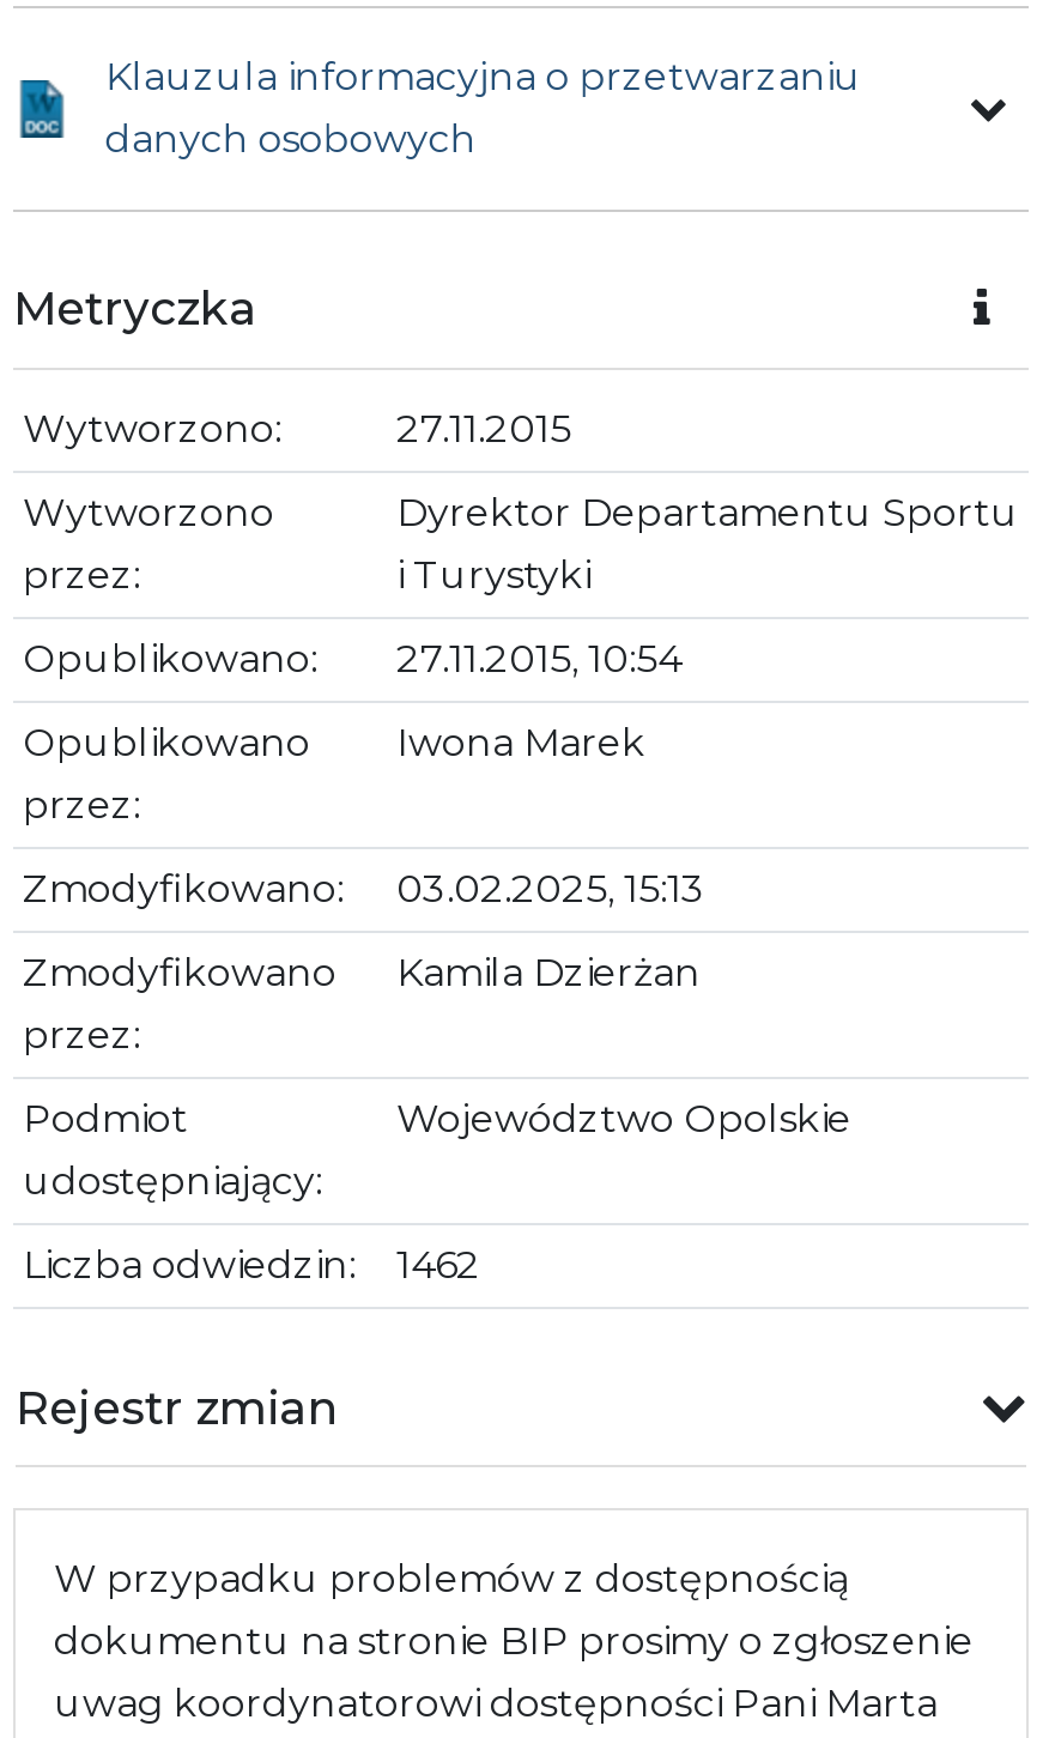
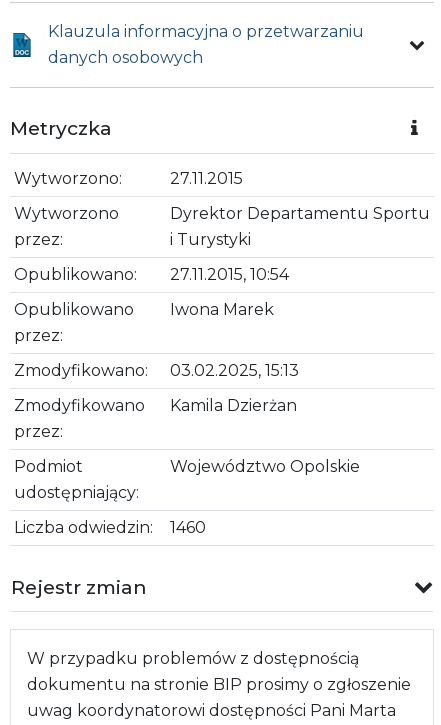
- Liczba odwiedzin: 1462
+ Liczba odwiedzin: 1460
